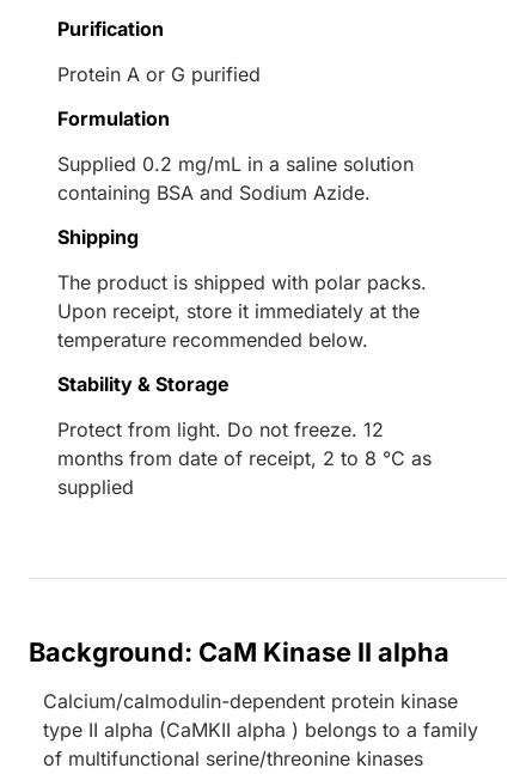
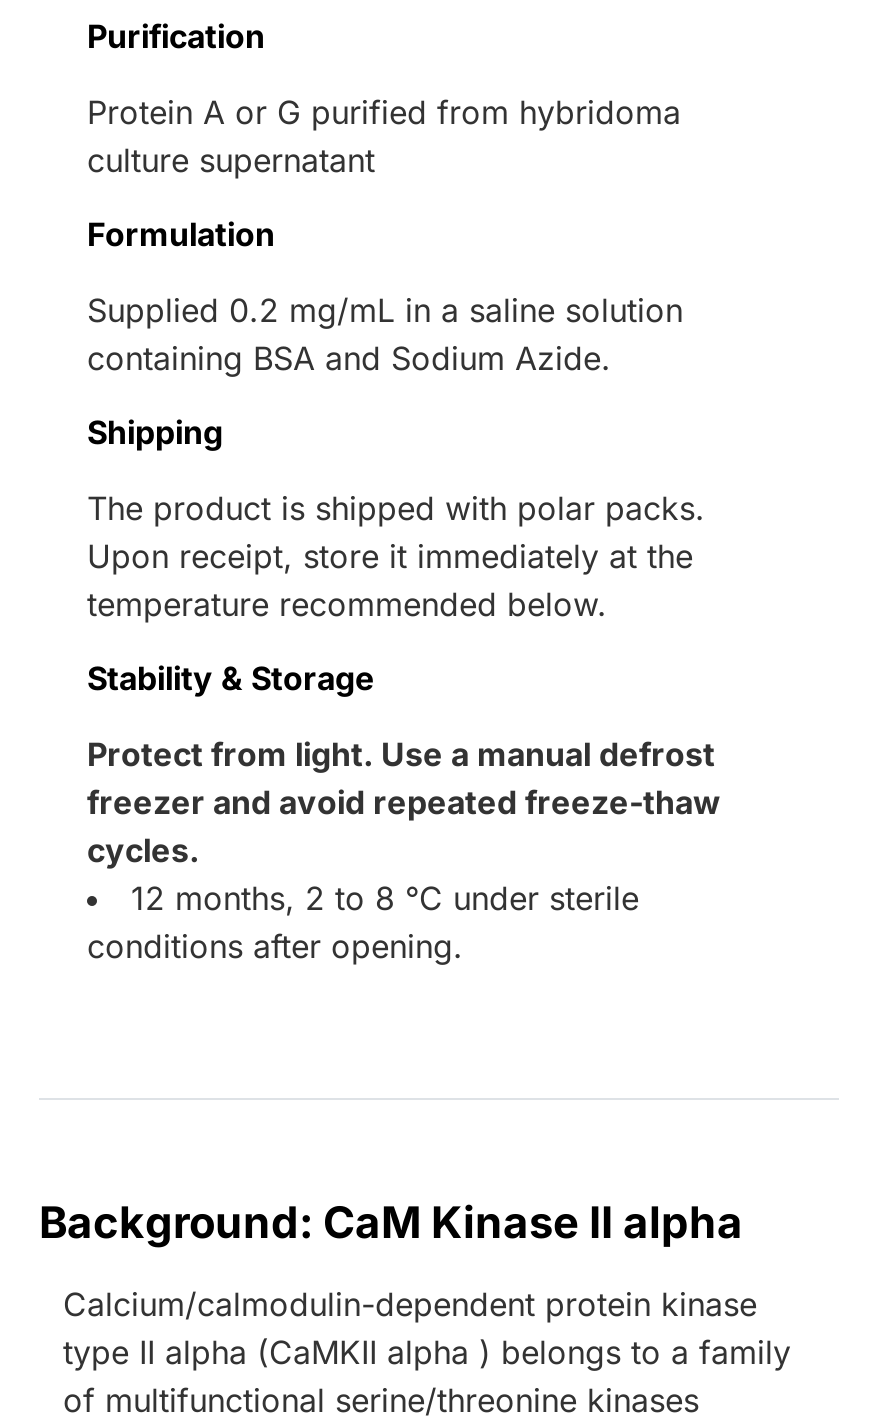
- Protein A or G purified
+ Protein A or G purified from hybridoma
+ culture supernatant

- Protect from light. Do not freeze. 12
- months from date of receipt, 2 to 8 °C as
- supplied
+ Protect from light. Use a manual defrost
+ freezer and avoid repeated freeze-thaw
+ cycles.
+ 12 months, 2 to 8 °C under sterile
+ conditions after opening.
